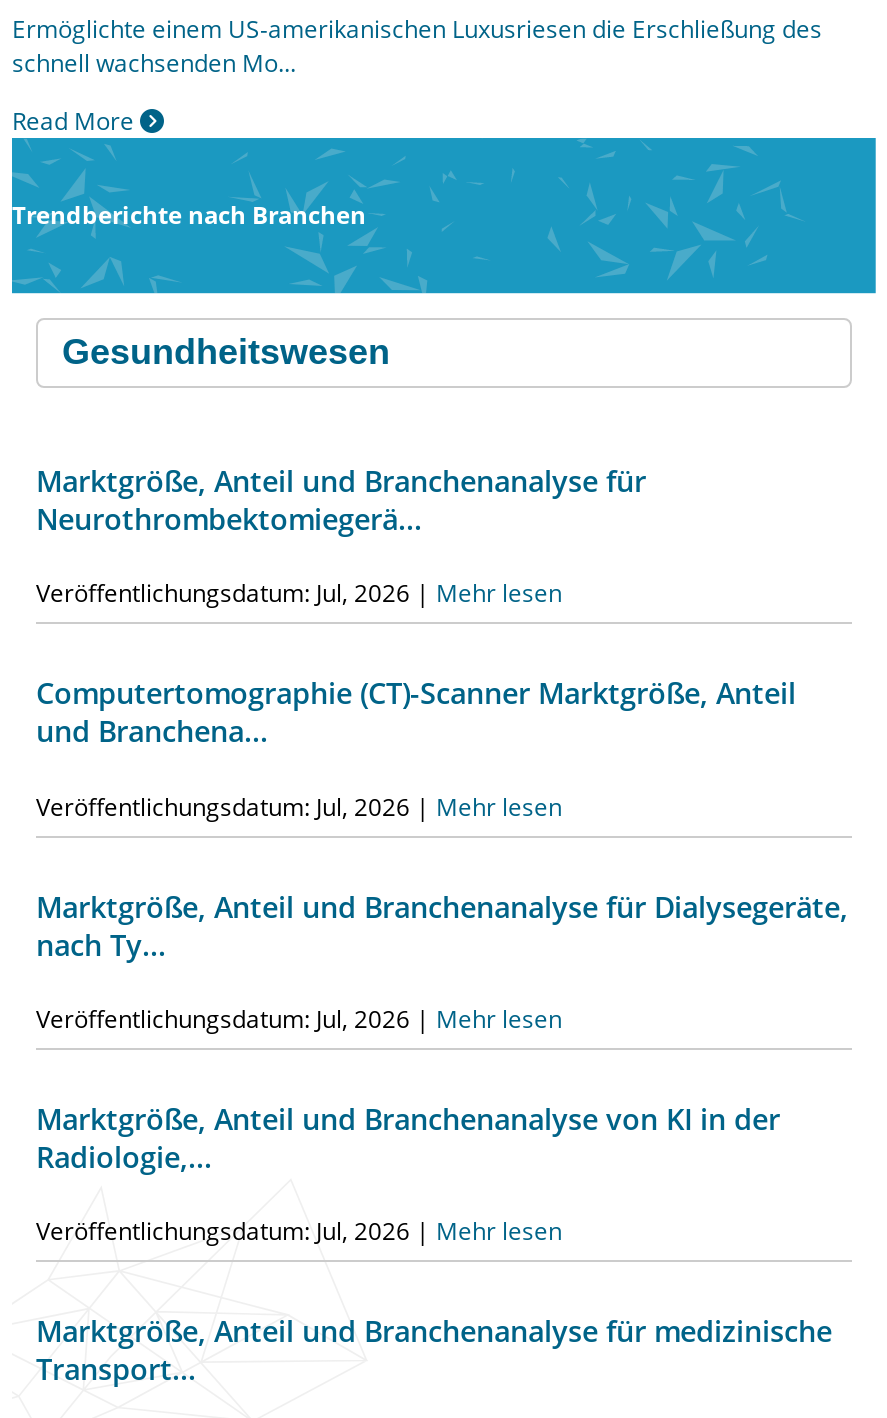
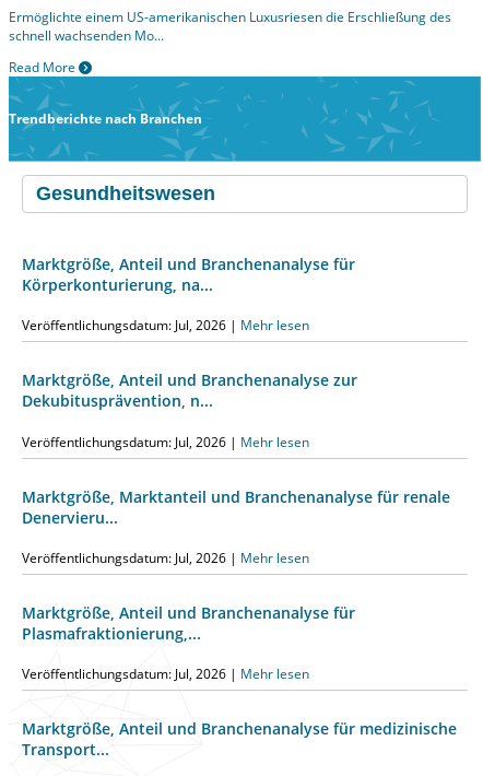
- Neurothrombektomiegerä...
+ Körperkonturierung, na...

- Computertomographie (CT)-Scanner Marktgröße, Anteil
- und Branchena...
+ Marktgröße, Anteil und Branchenanalyse zur
+ Dekubitusprävention, n...

- Marktgröße, Anteil und Branchenanalyse für Dialysegeräte,
- nach Ty...
+ Marktgröße, Marktanteil und Branchenanalyse für renale
+ Denervieru...

- Marktgröße, Anteil und Branchenanalyse von KI in der
- Radiologie,...
+ Marktgröße, Anteil und Branchenanalyse für
+ Plasmafraktionierung,...
